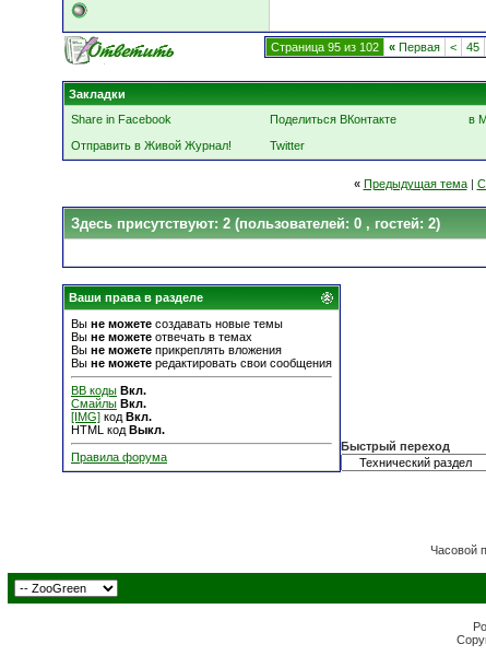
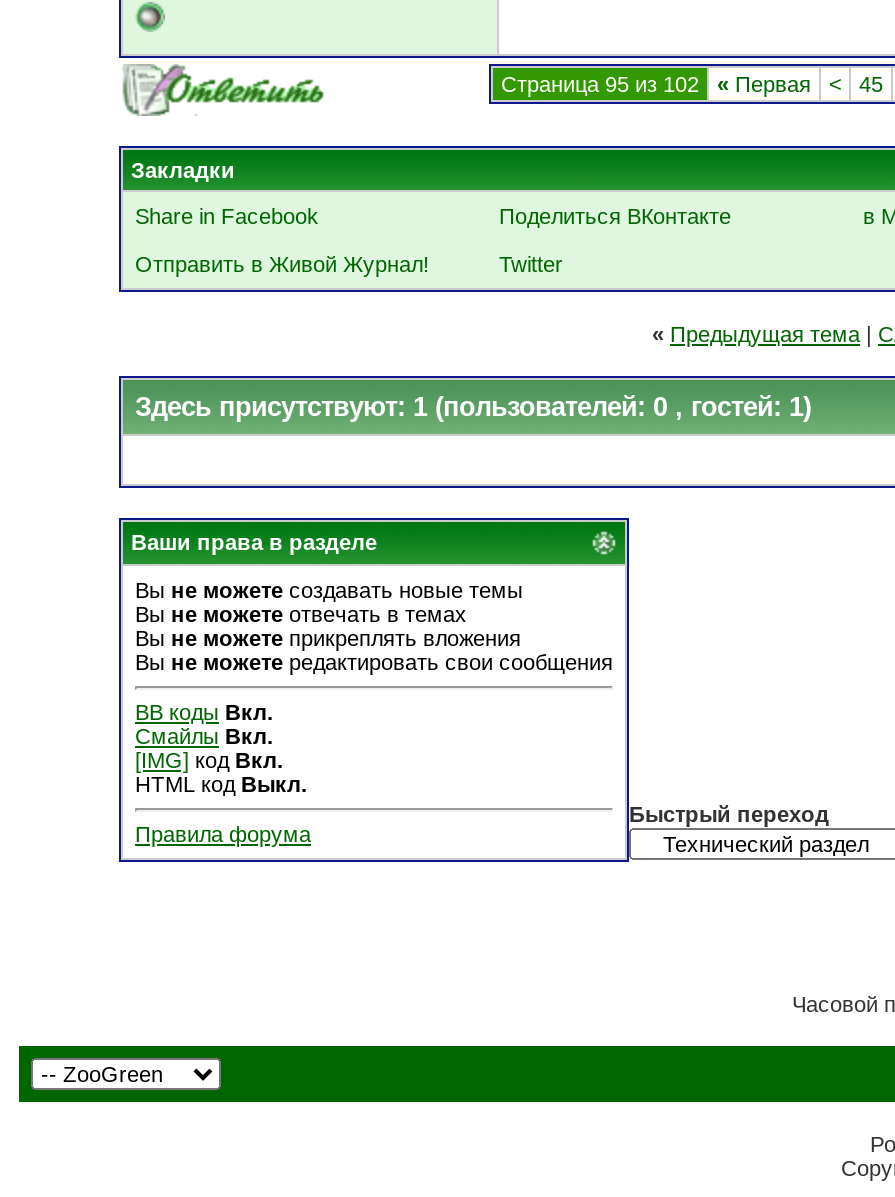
- Здесь присутствуют: 2 (пользователей: 0 , гостей: 2)
+ Здесь присутствуют: 1 (пользователей: 0 , гостей: 1)
